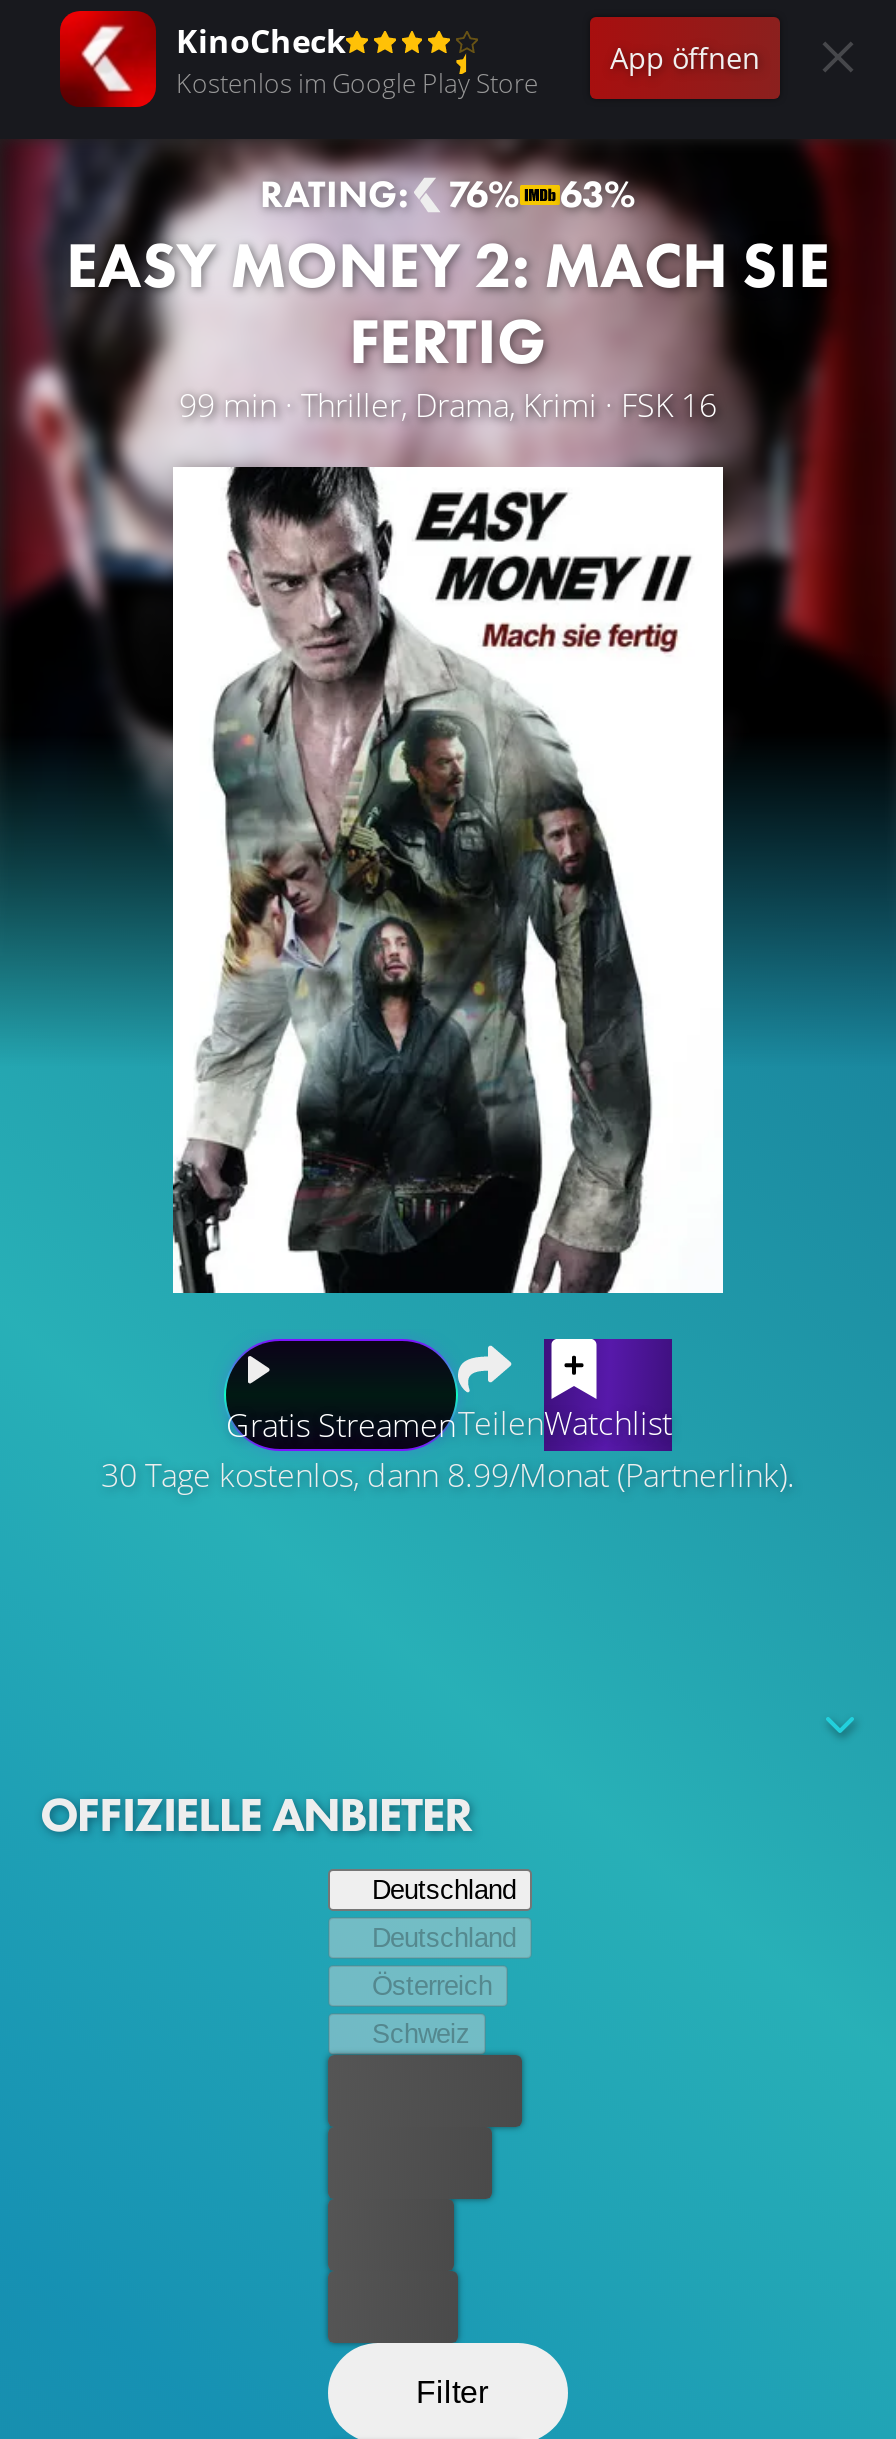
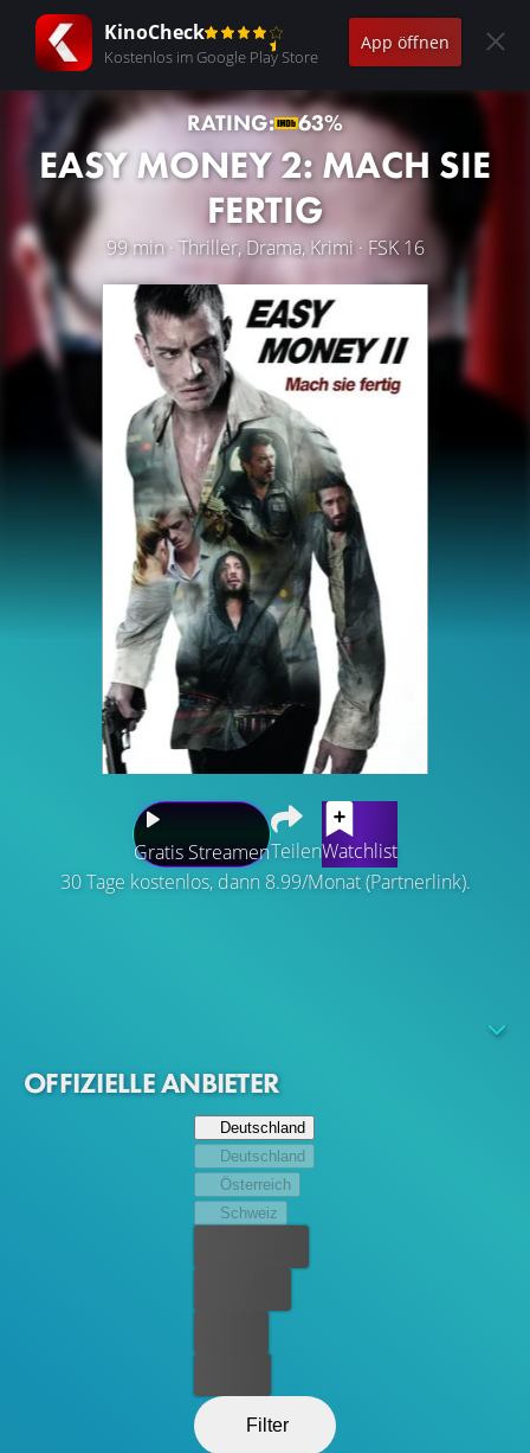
- 76%
